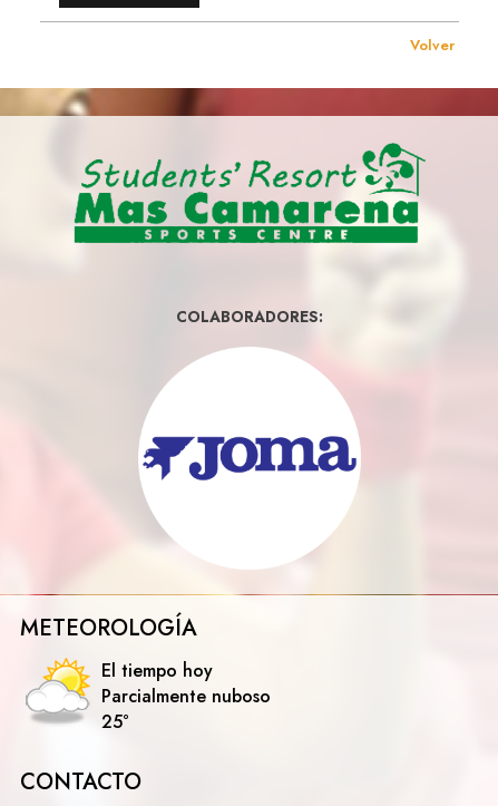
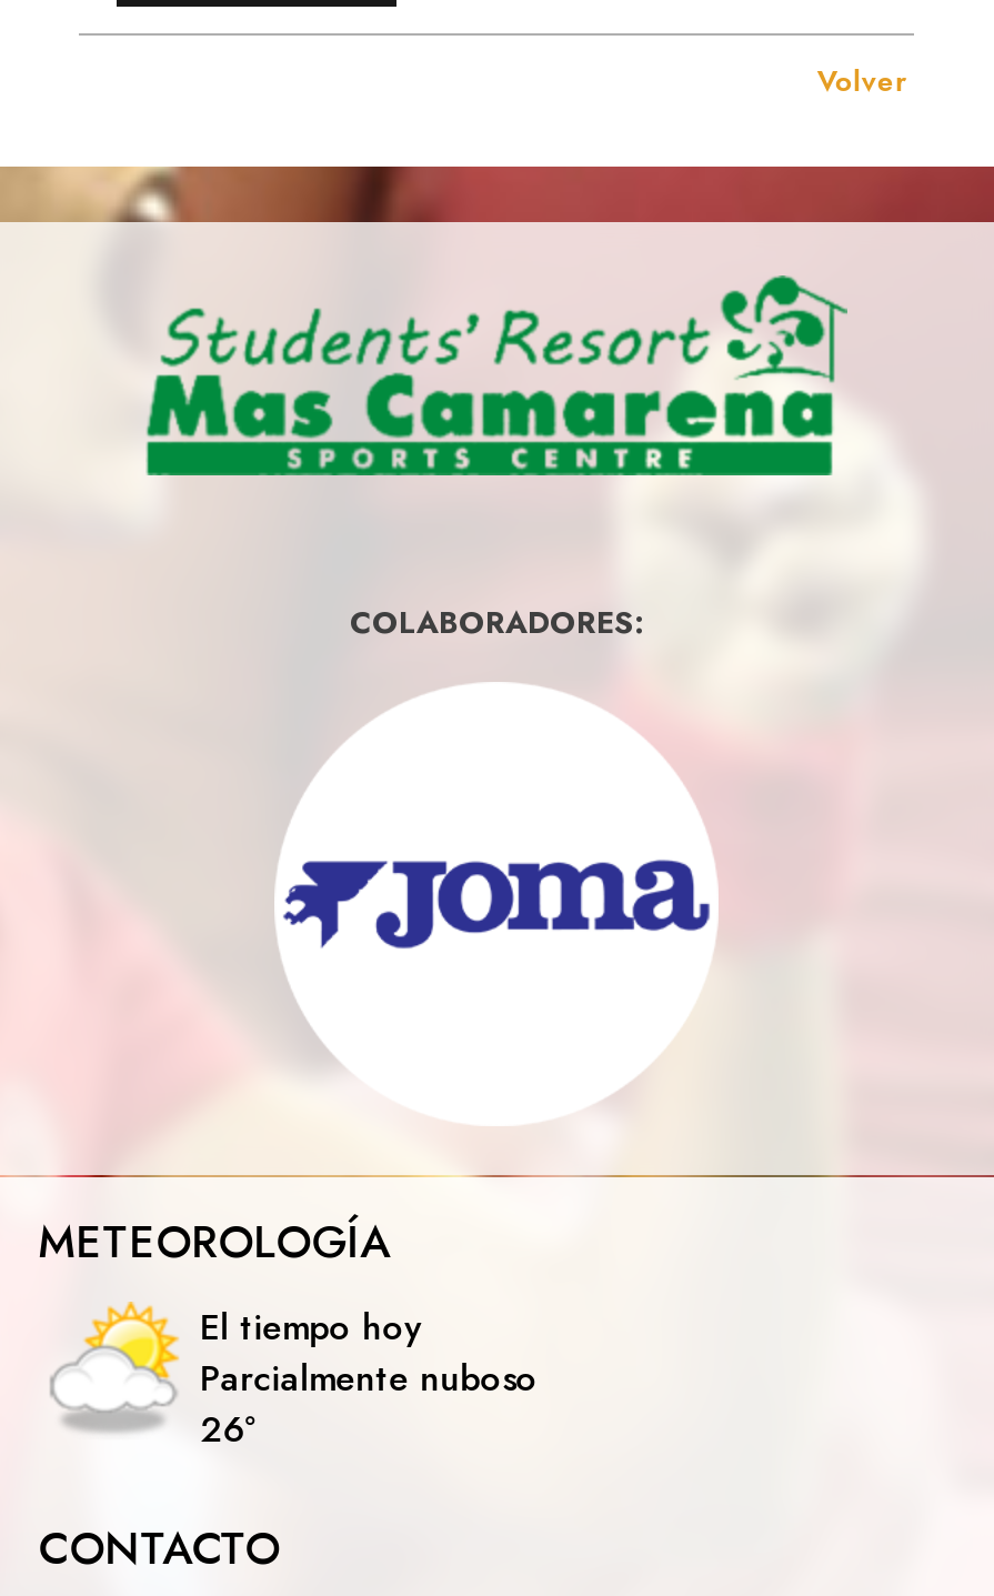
- 25°
+ 26°
